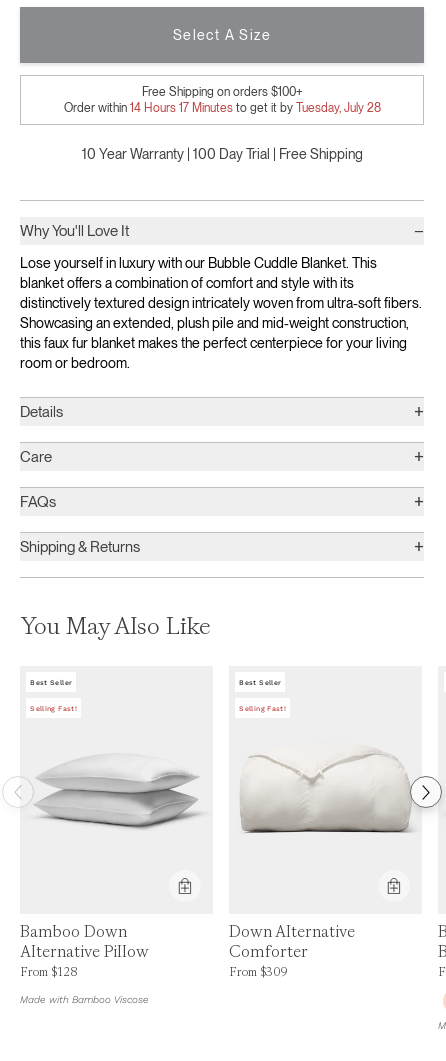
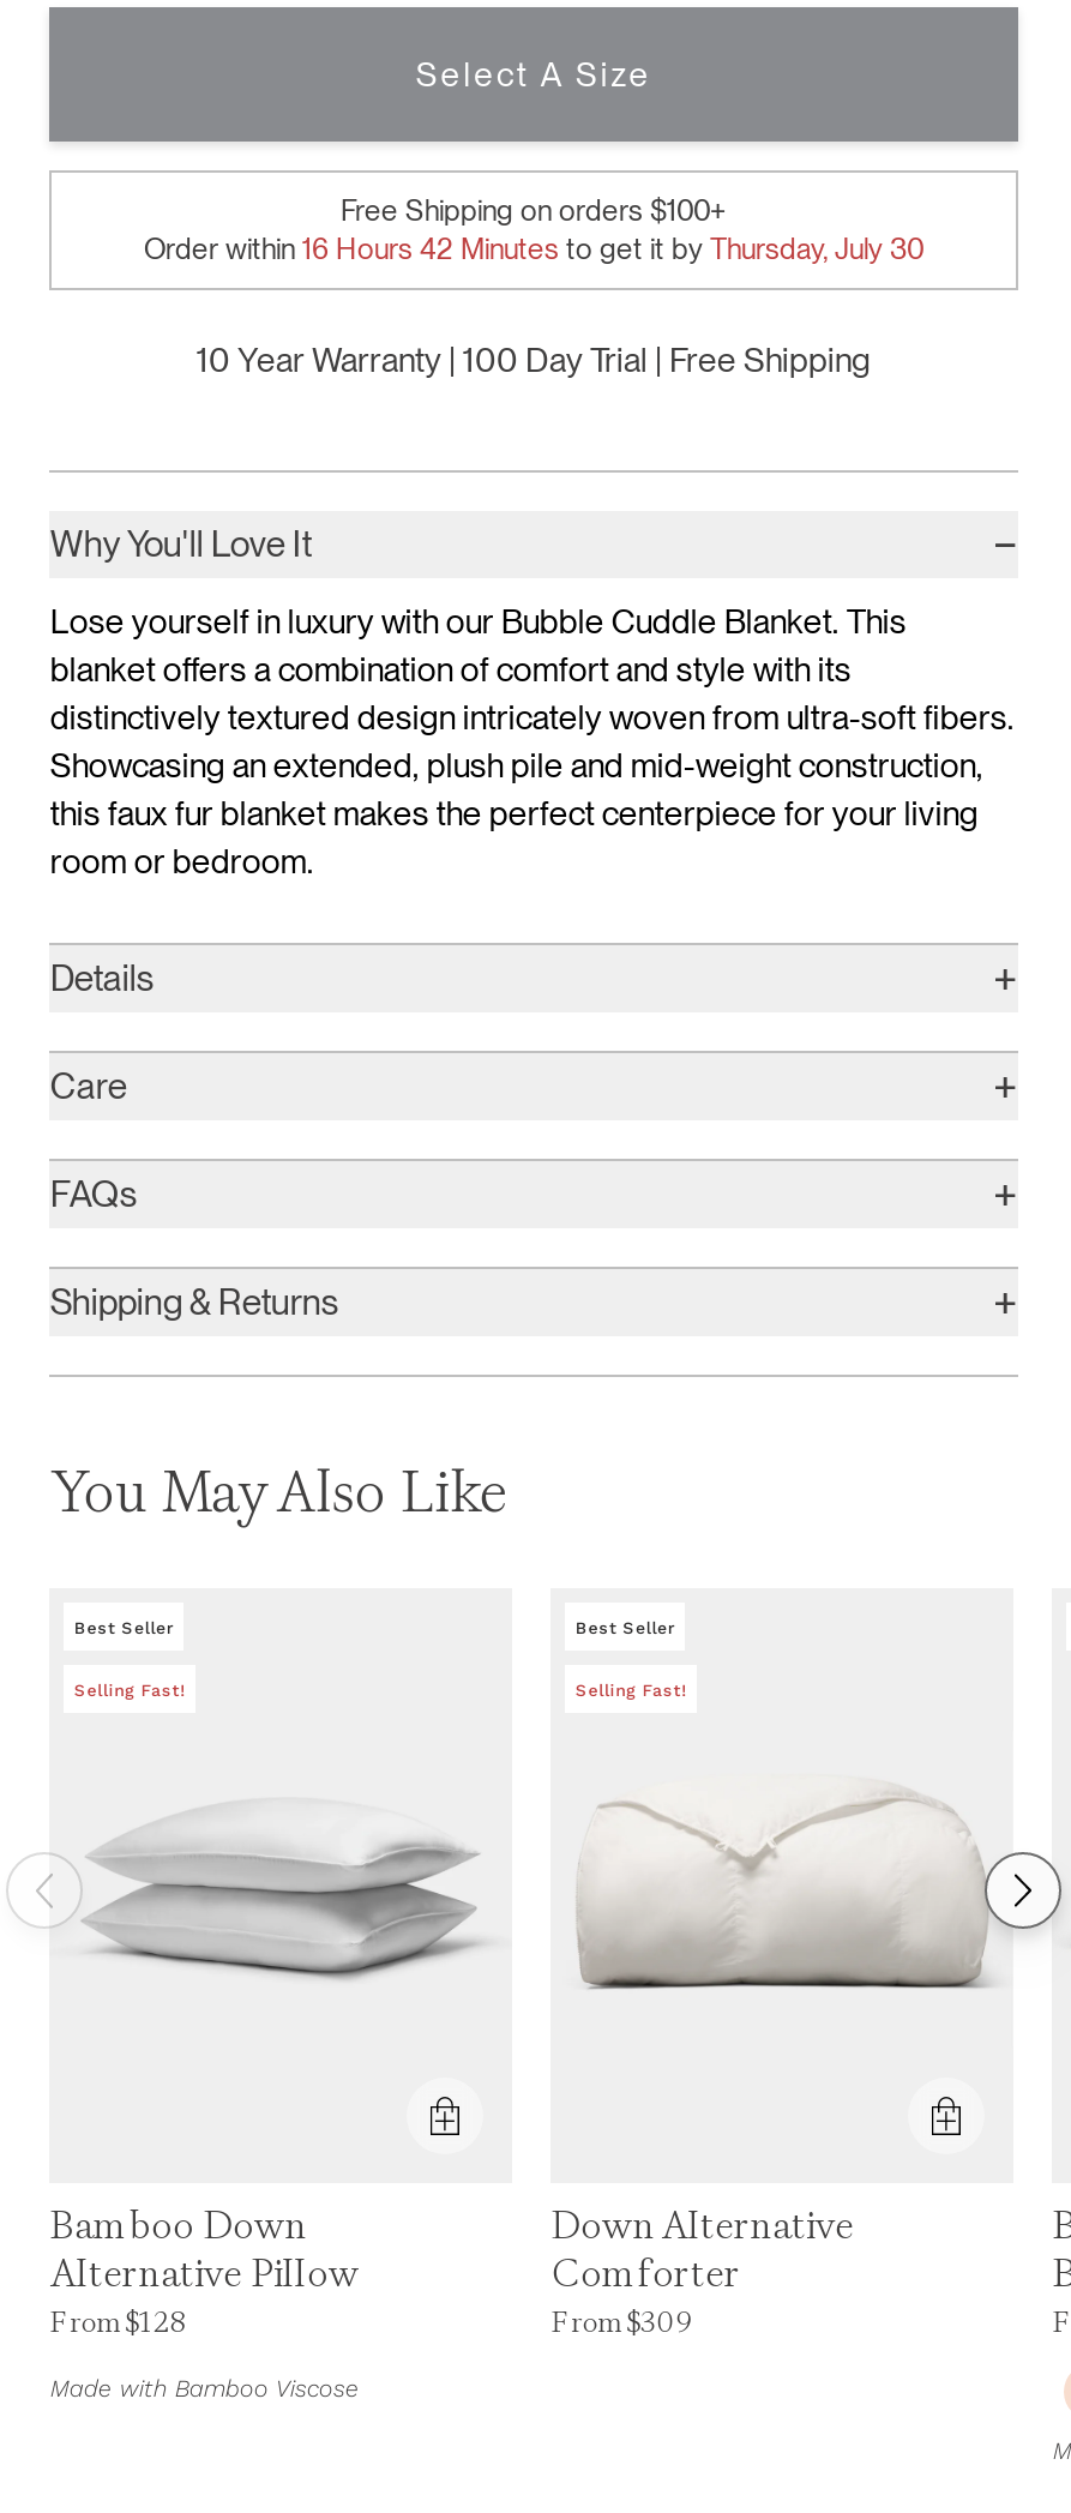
- Order within 14 Hours 17 Minutes to get it by Tuesday, July 28
+ Order within 16 Hours 42 Minutes to get it by Thursday, July 30
